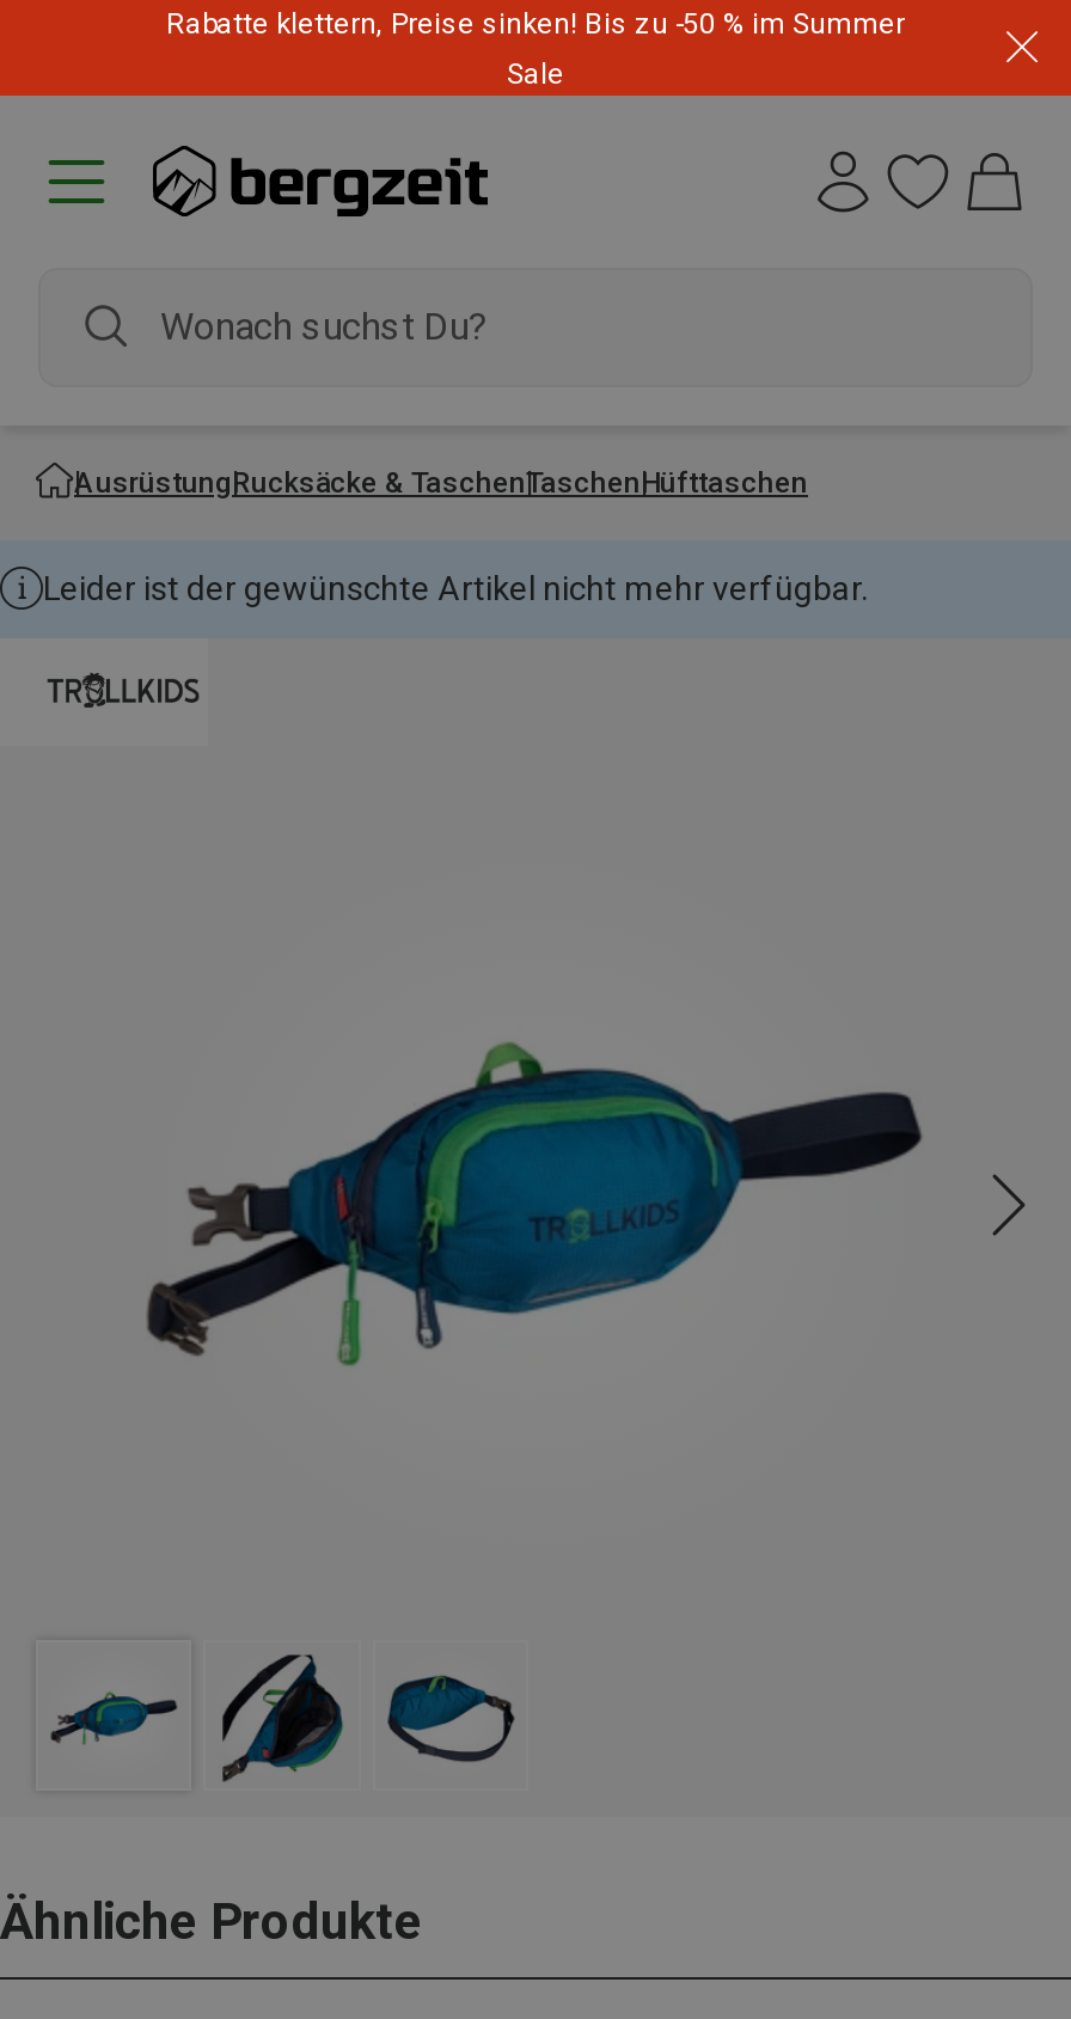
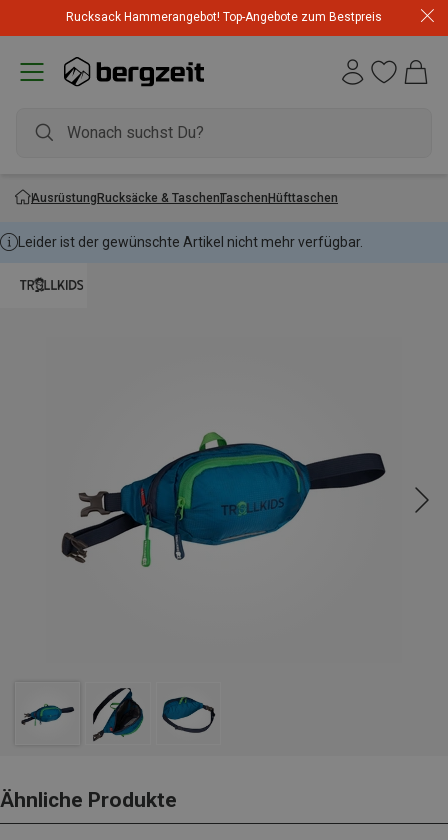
- Rabatte klettern, Preise sinken! Bis zu -50 % im Summer
- Sale
+ Rucksack Hammerangebot! Top-Angebote zum Bestpreis
